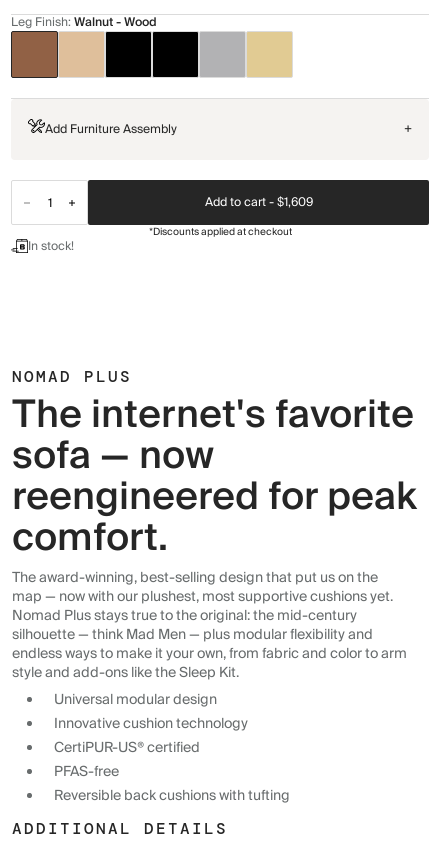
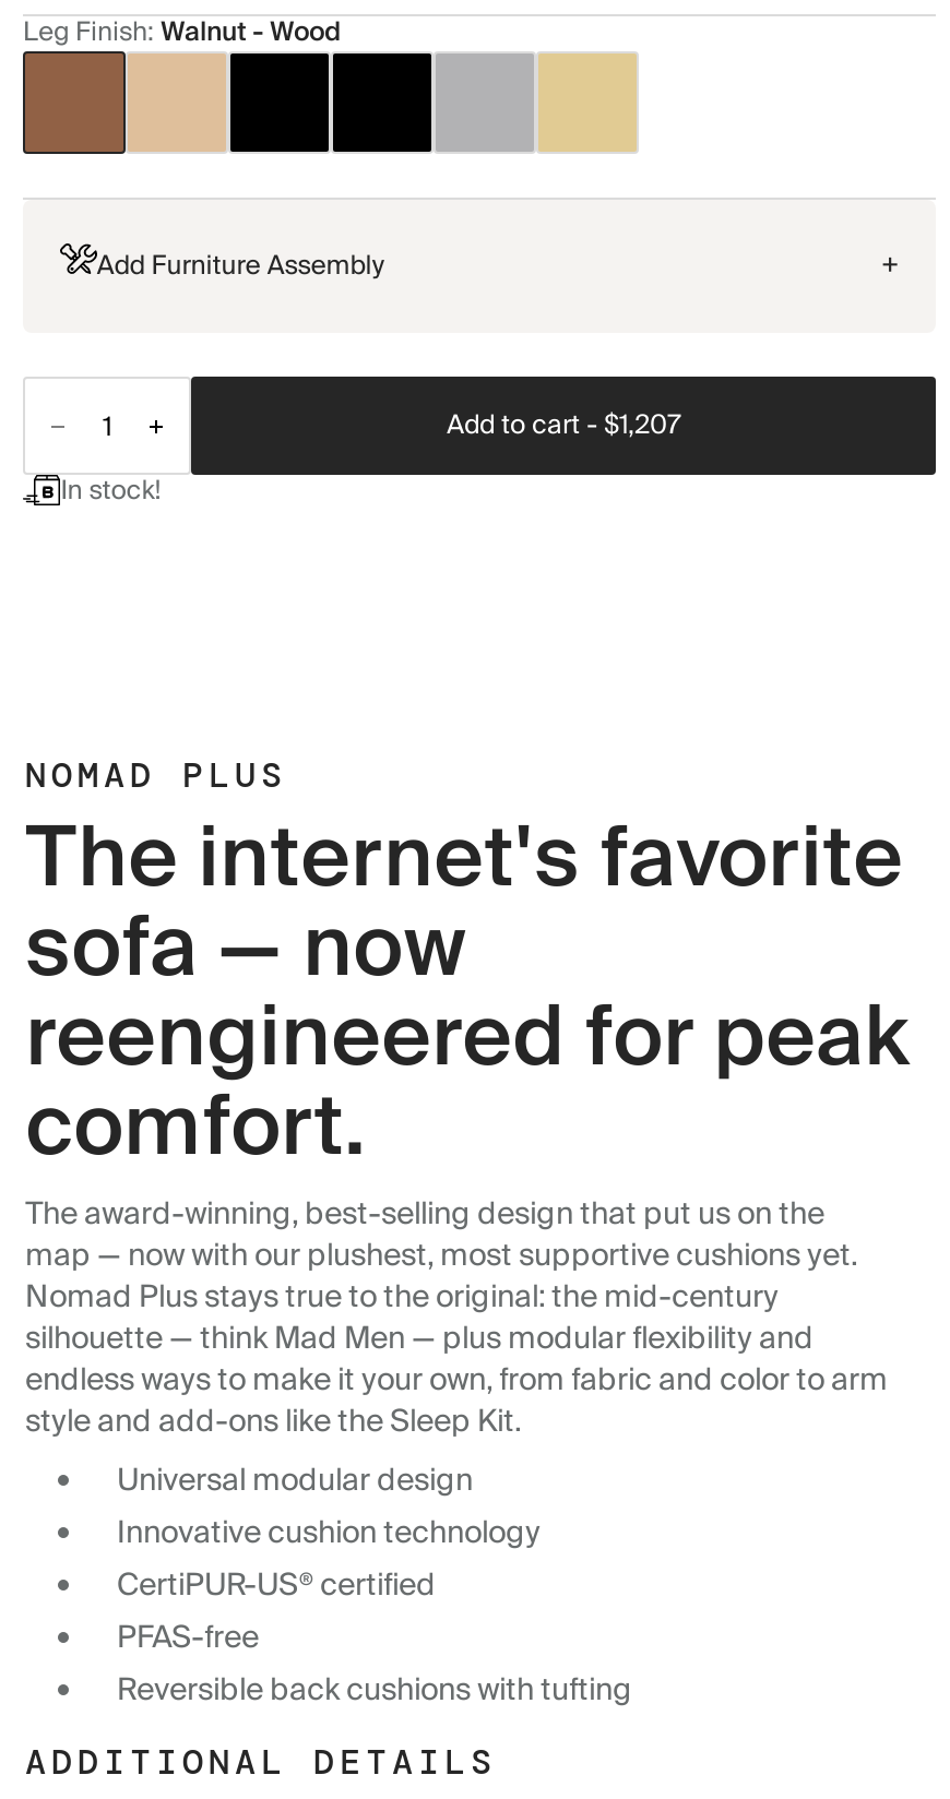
- Add to cart - $1,609
- *Discounts applied at checkout
+ Add to cart - $1,207
